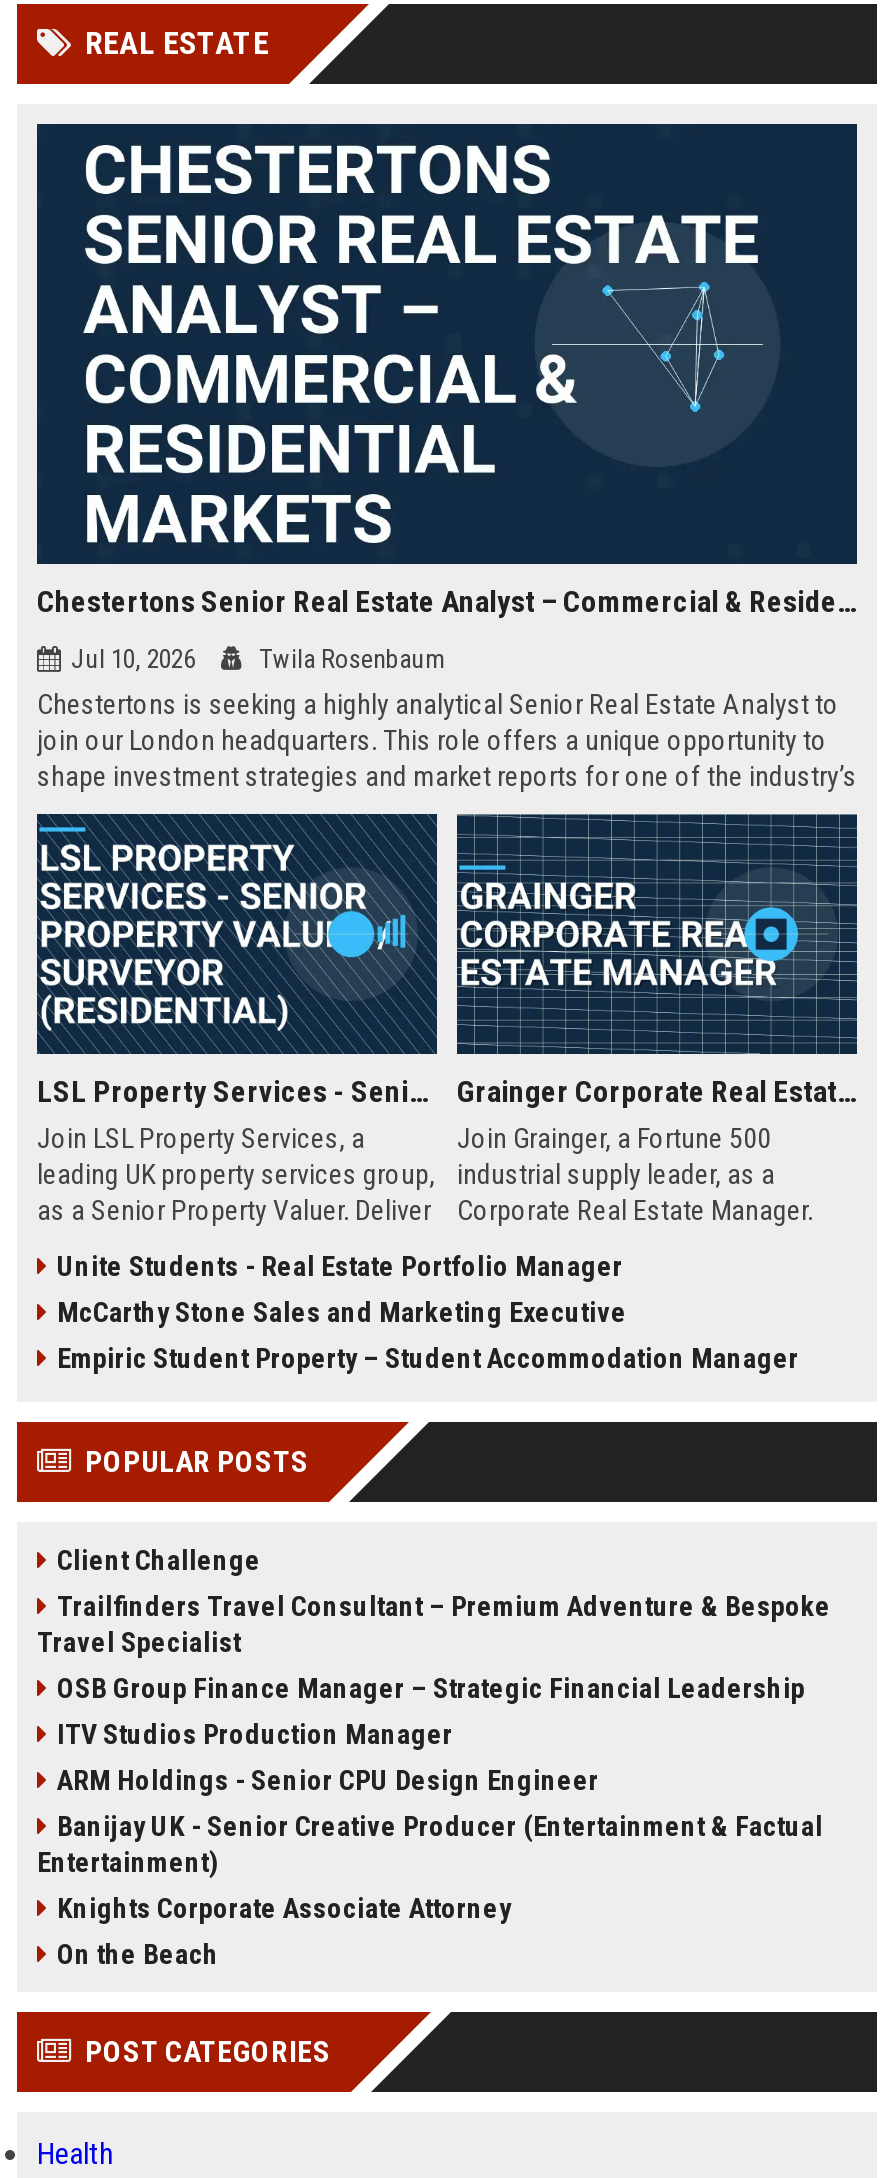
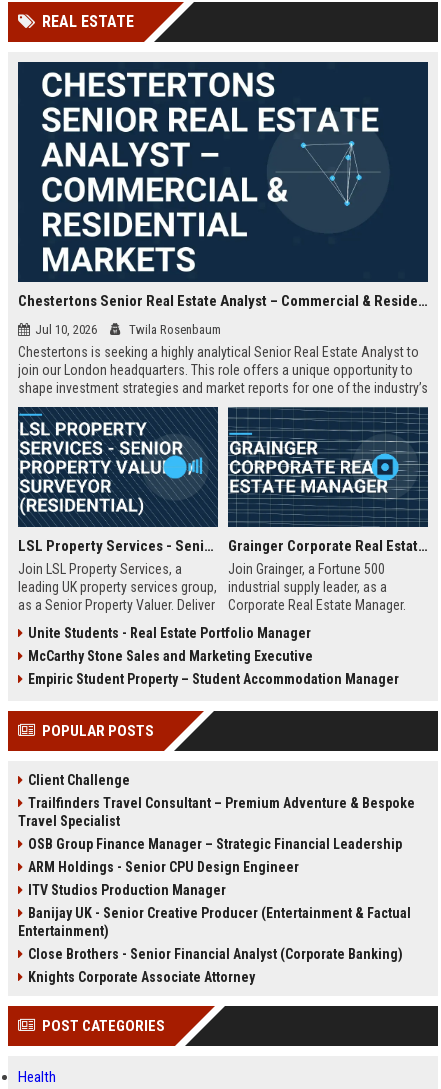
moved down: ITV Studios Production Manager

moved up: ARM Holdings - Senior CPU Design Engineer

+ Close Brothers - Senior Financial Analyst (Corporate Banking)

moved down: Knights Corporate Associate Attorney

- On the Beach
